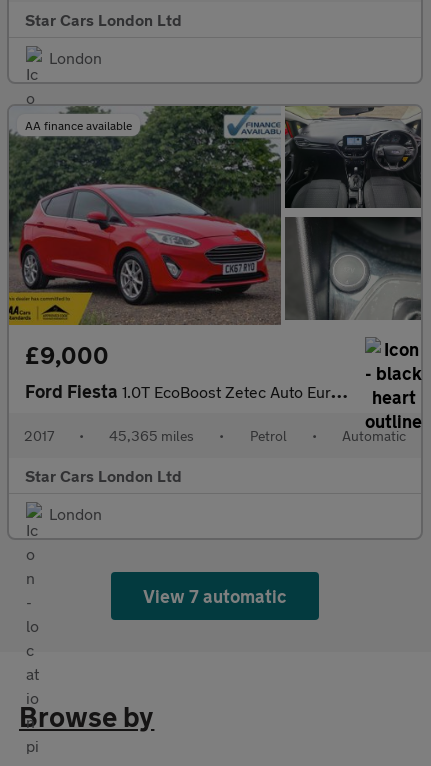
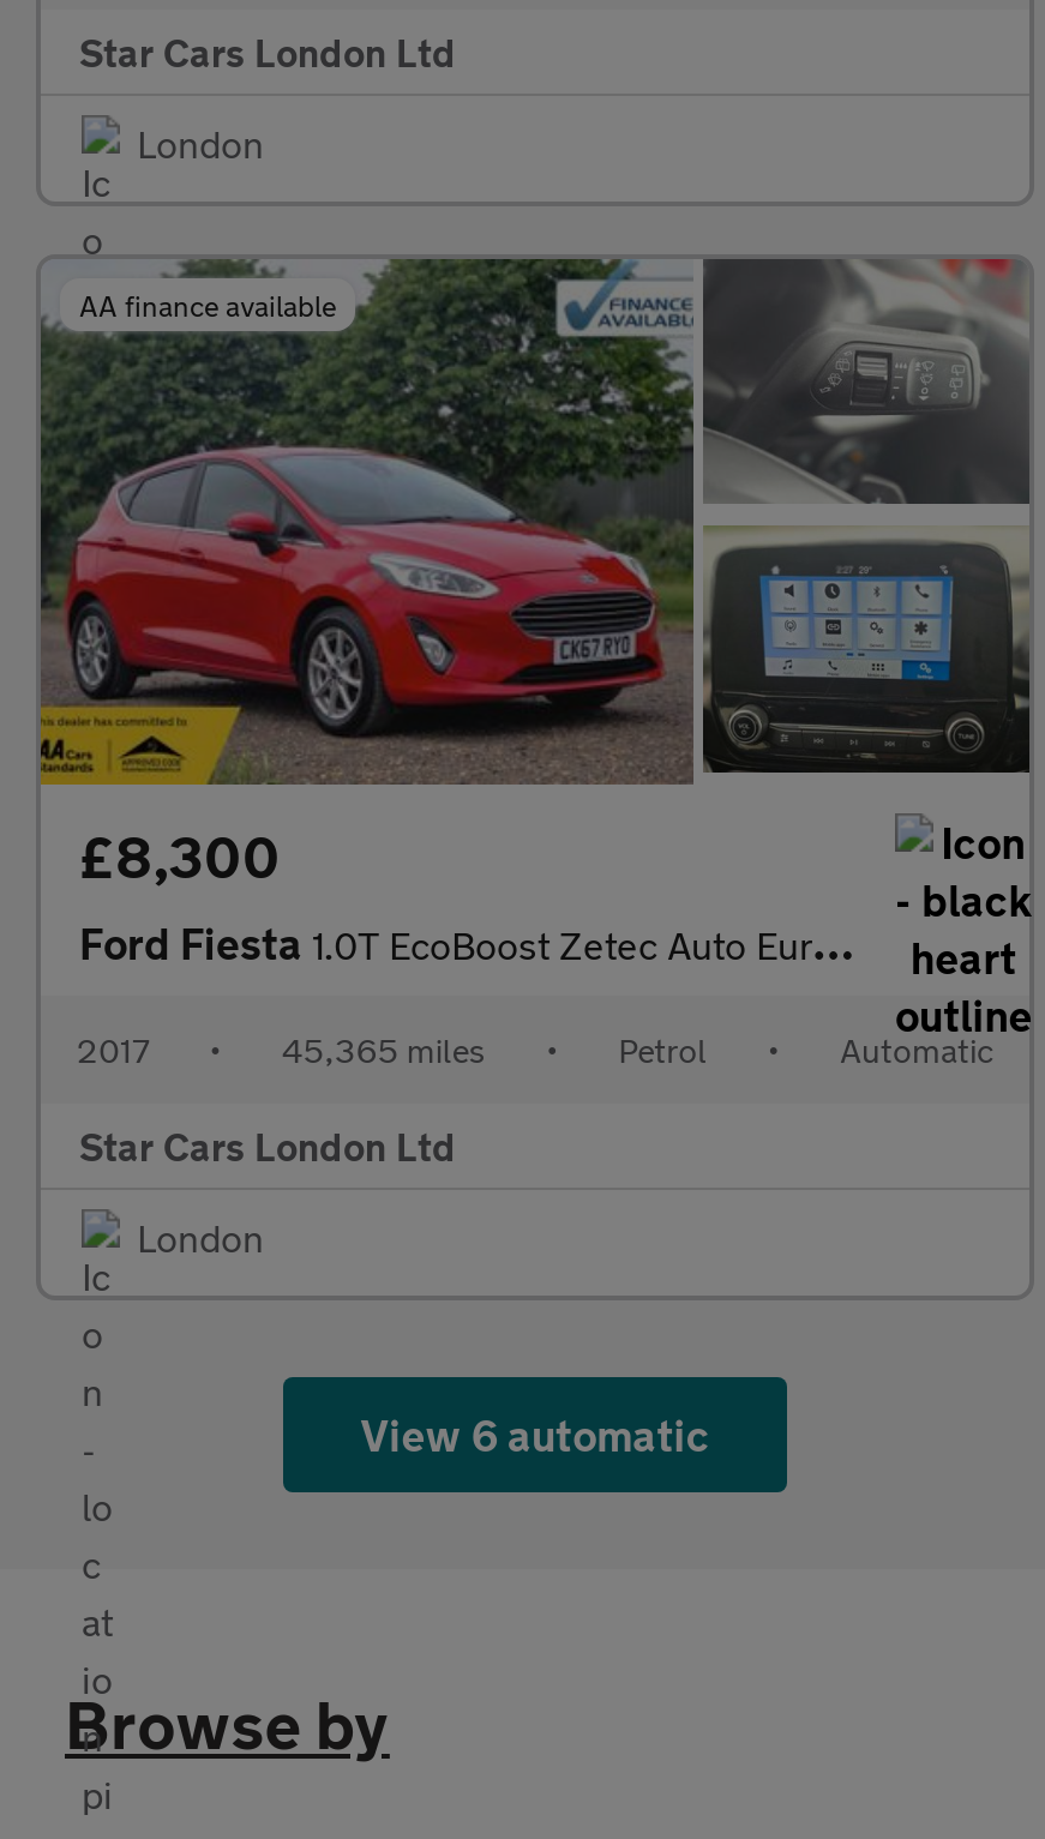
- [image]
+ [image]

- [image]
+ [image]

- £9,000
+ £8,300

- View 7 automatic
+ View 6 automatic
